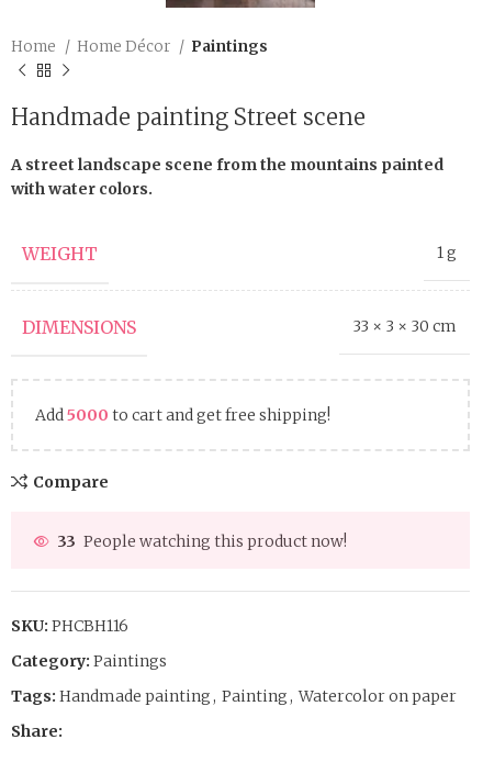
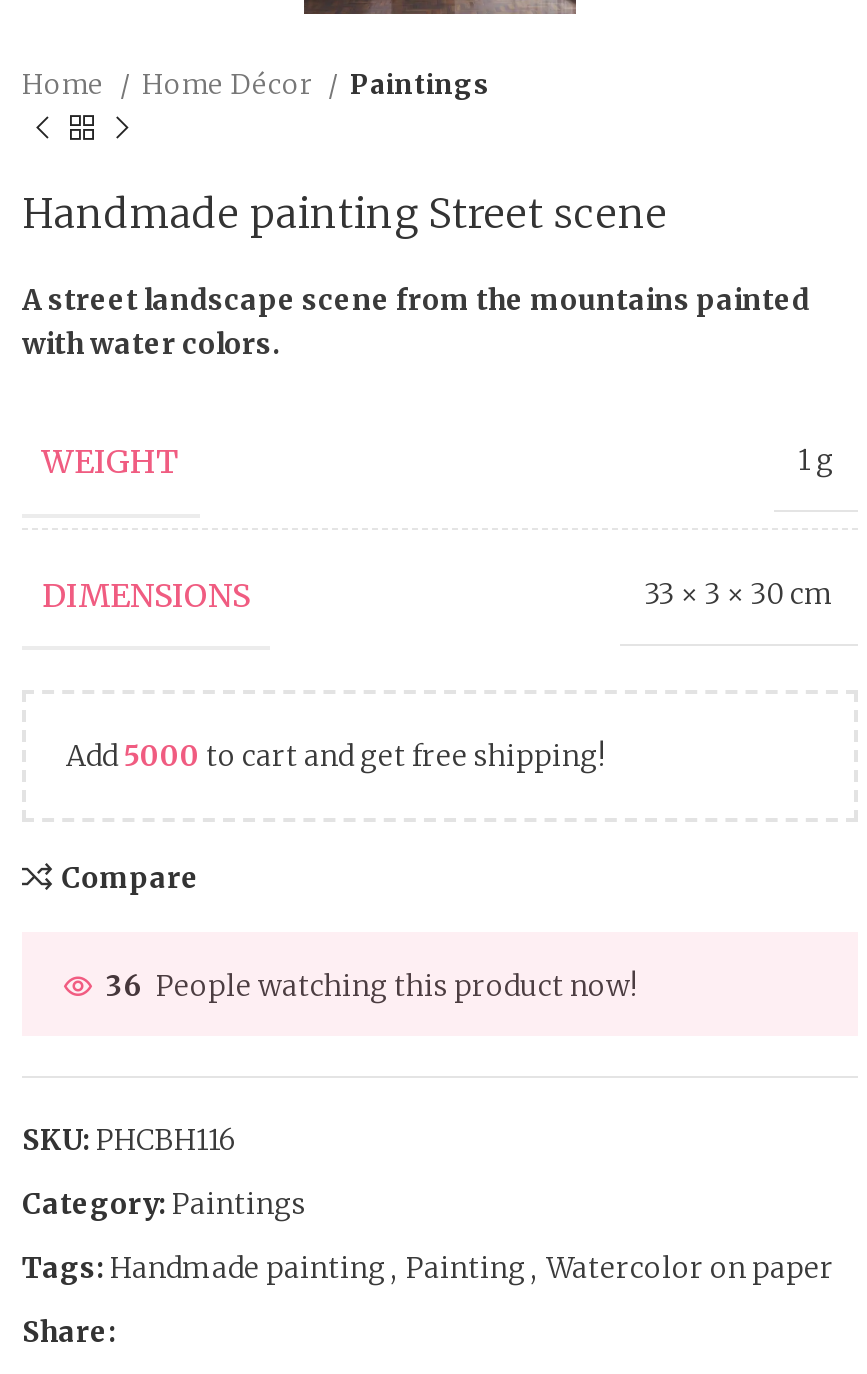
- 33 People watching this product now!
+ 36 People watching this product now!
